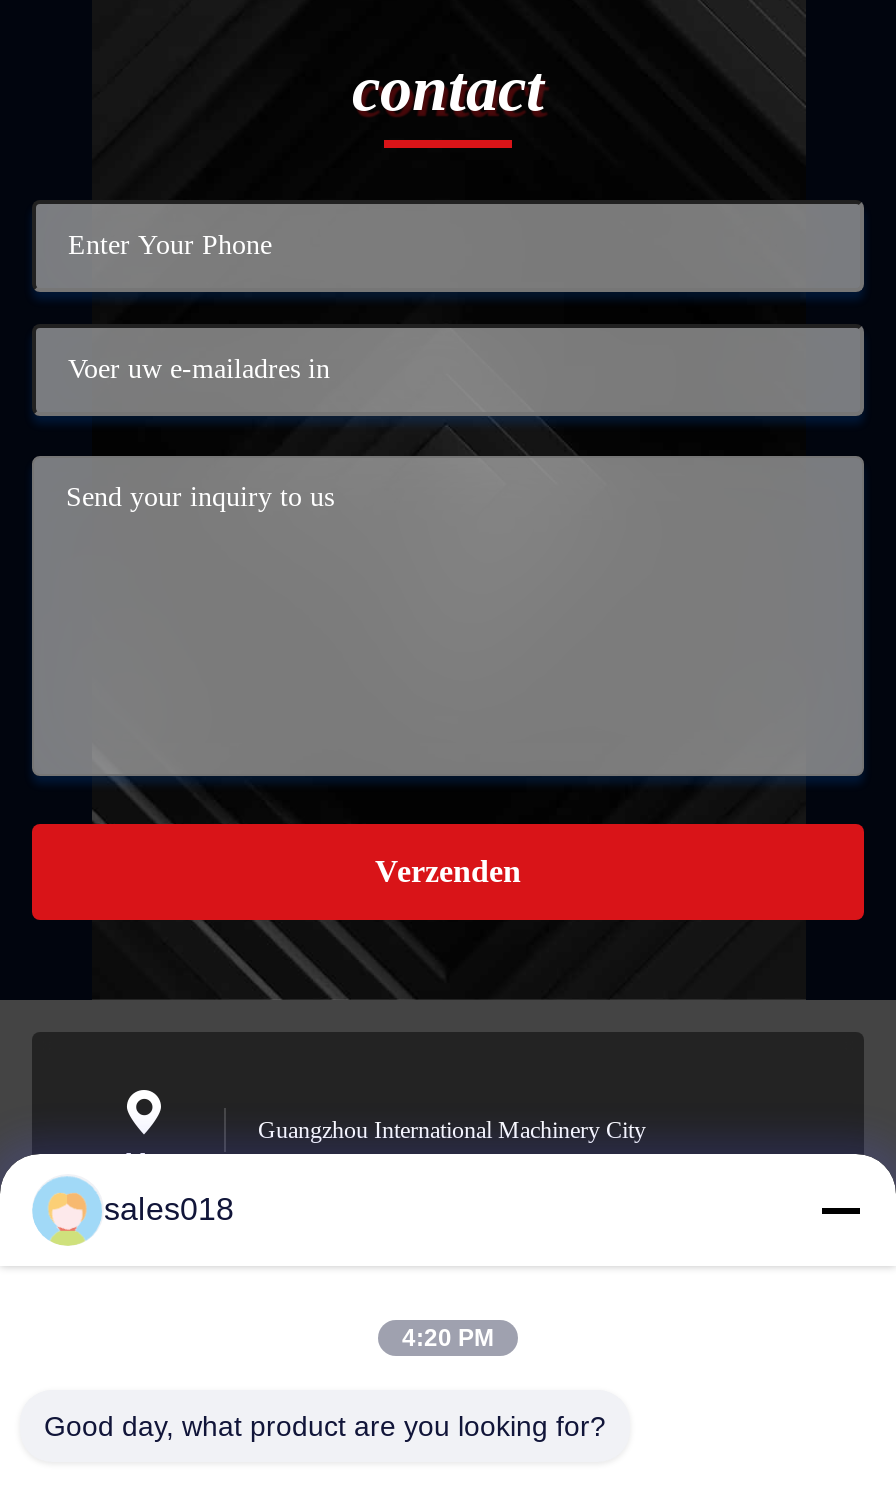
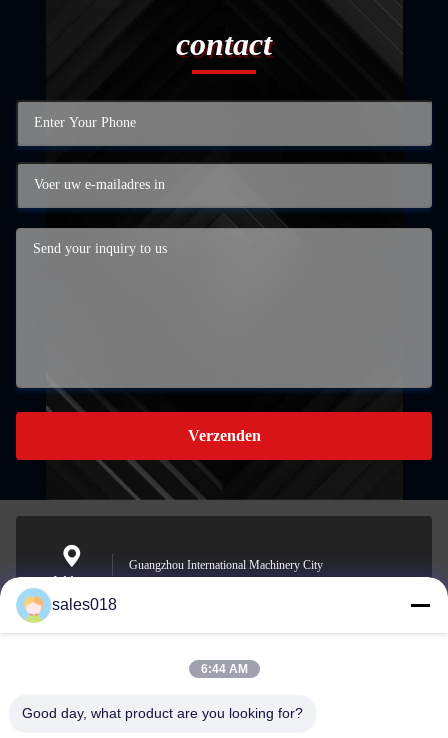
- 4:20 PM
+ 6:44 AM
